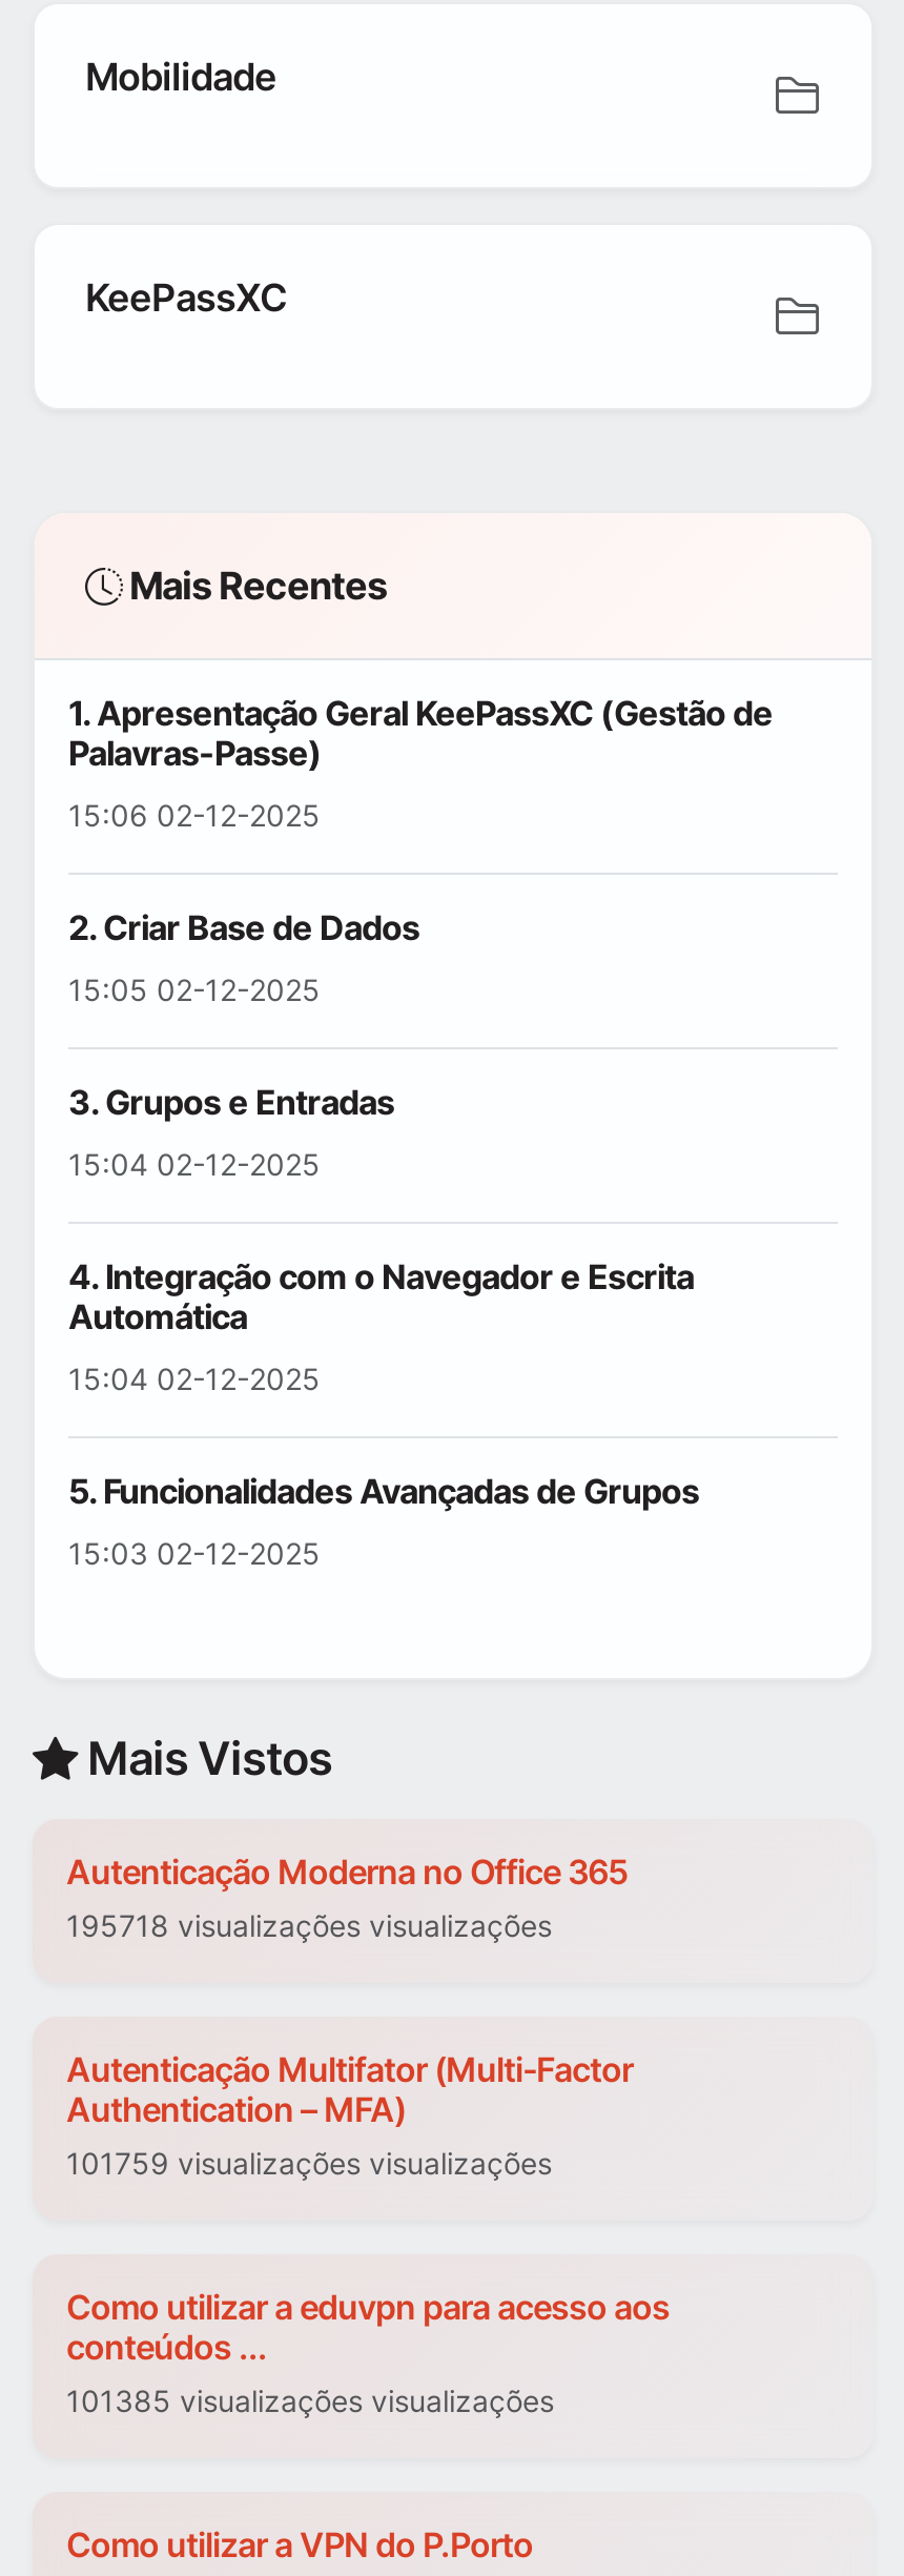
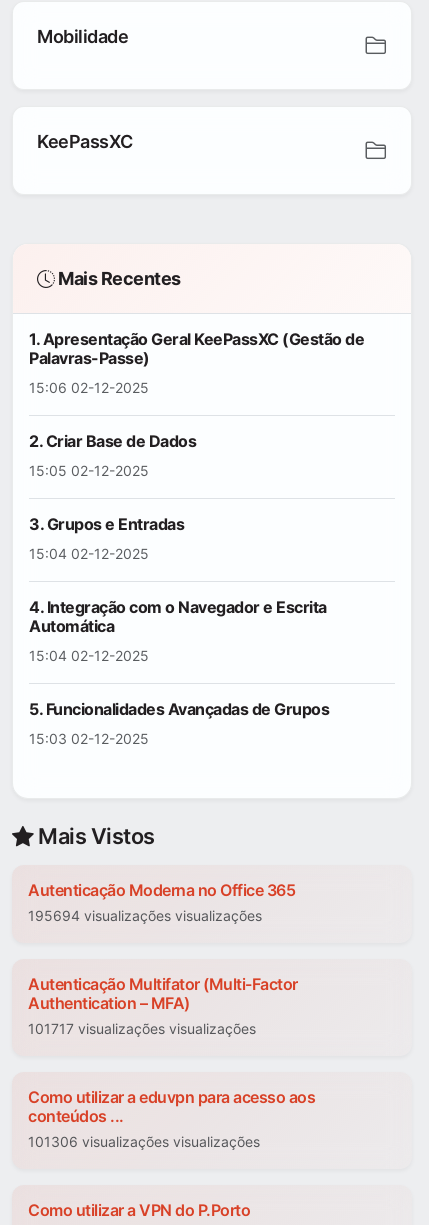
- 195718 visualizações visualizações
+ 195694 visualizações visualizações

- 101759 visualizações visualizações
+ 101717 visualizações visualizações

- 101385 visualizações visualizações
+ 101306 visualizações visualizações
